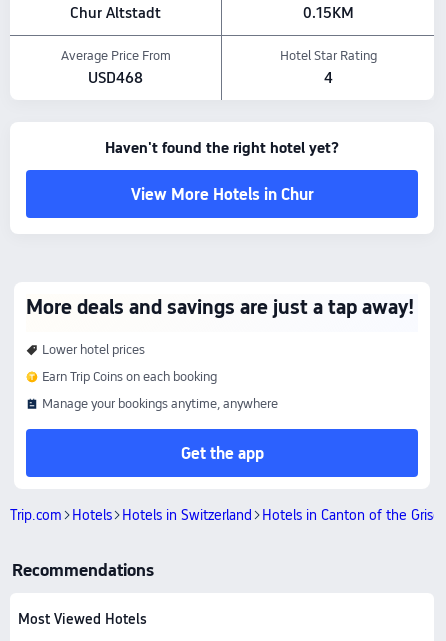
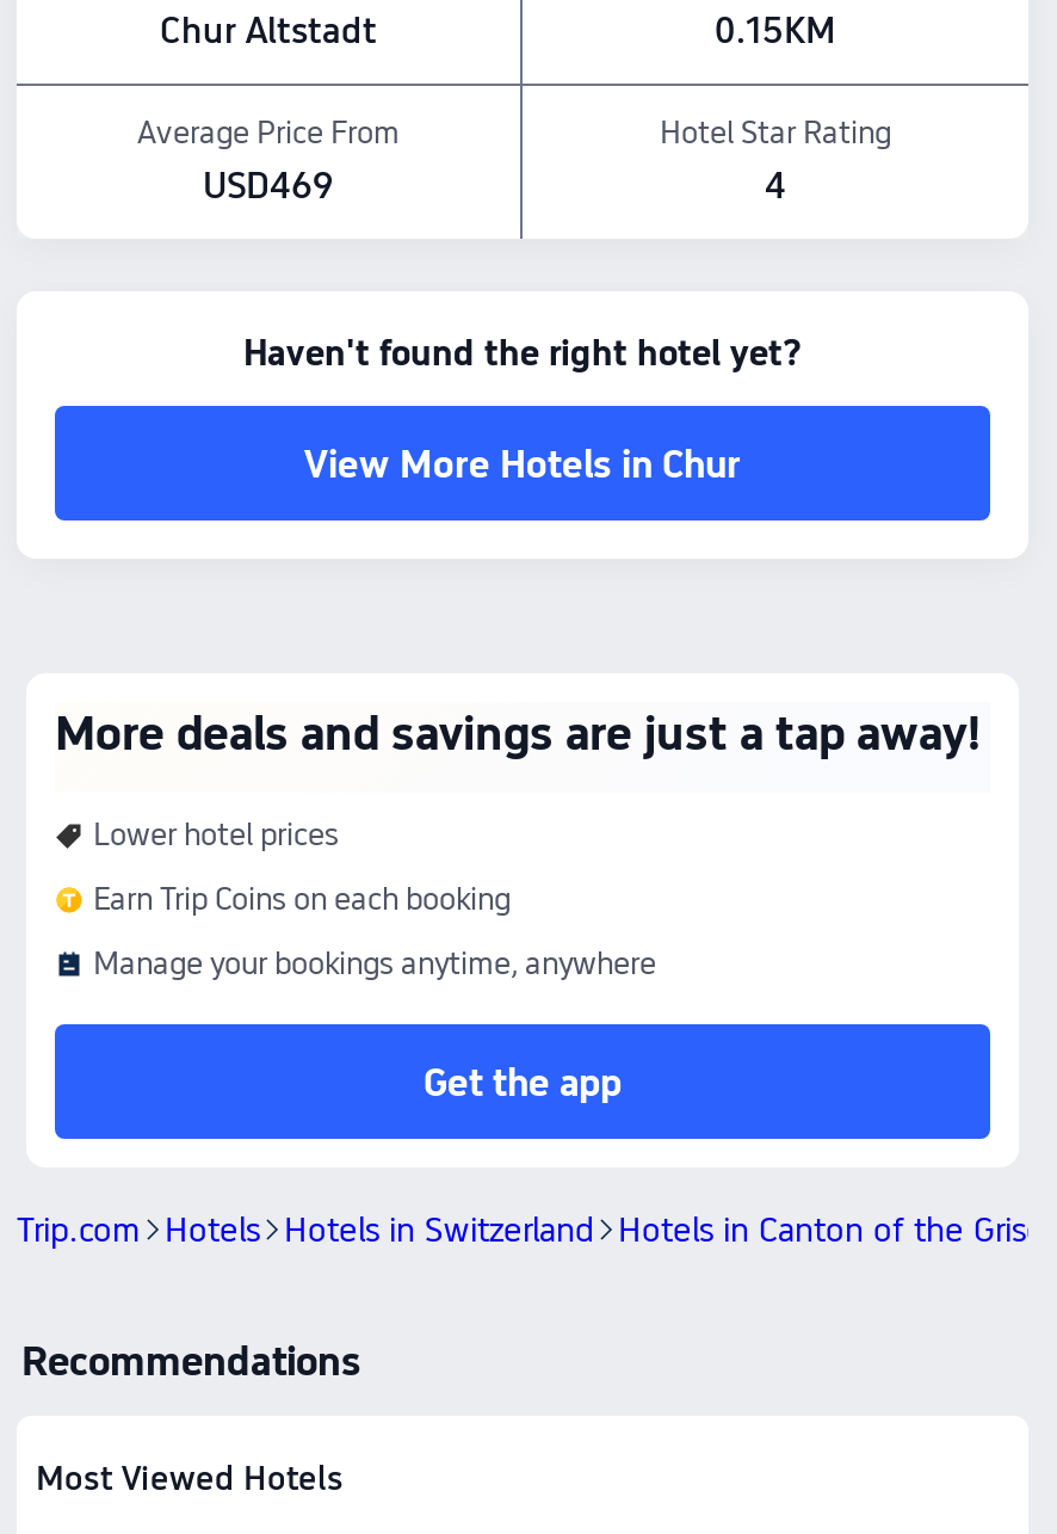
- USD468
+ USD469
